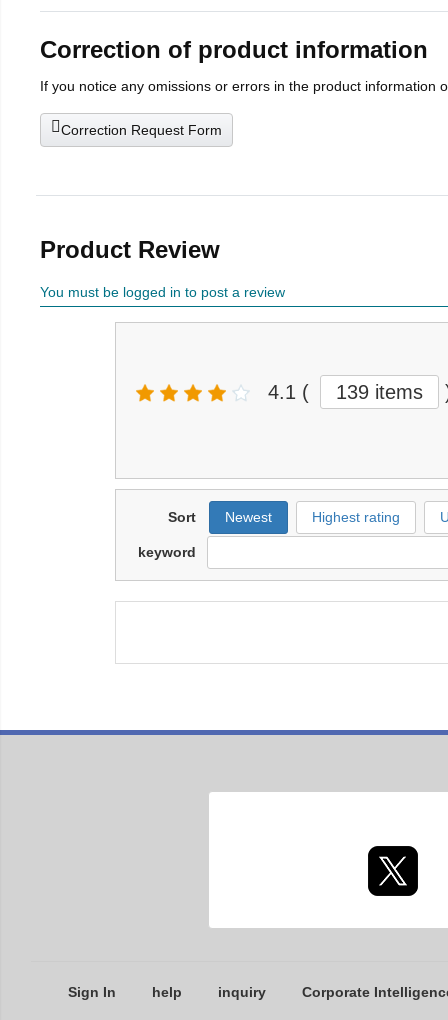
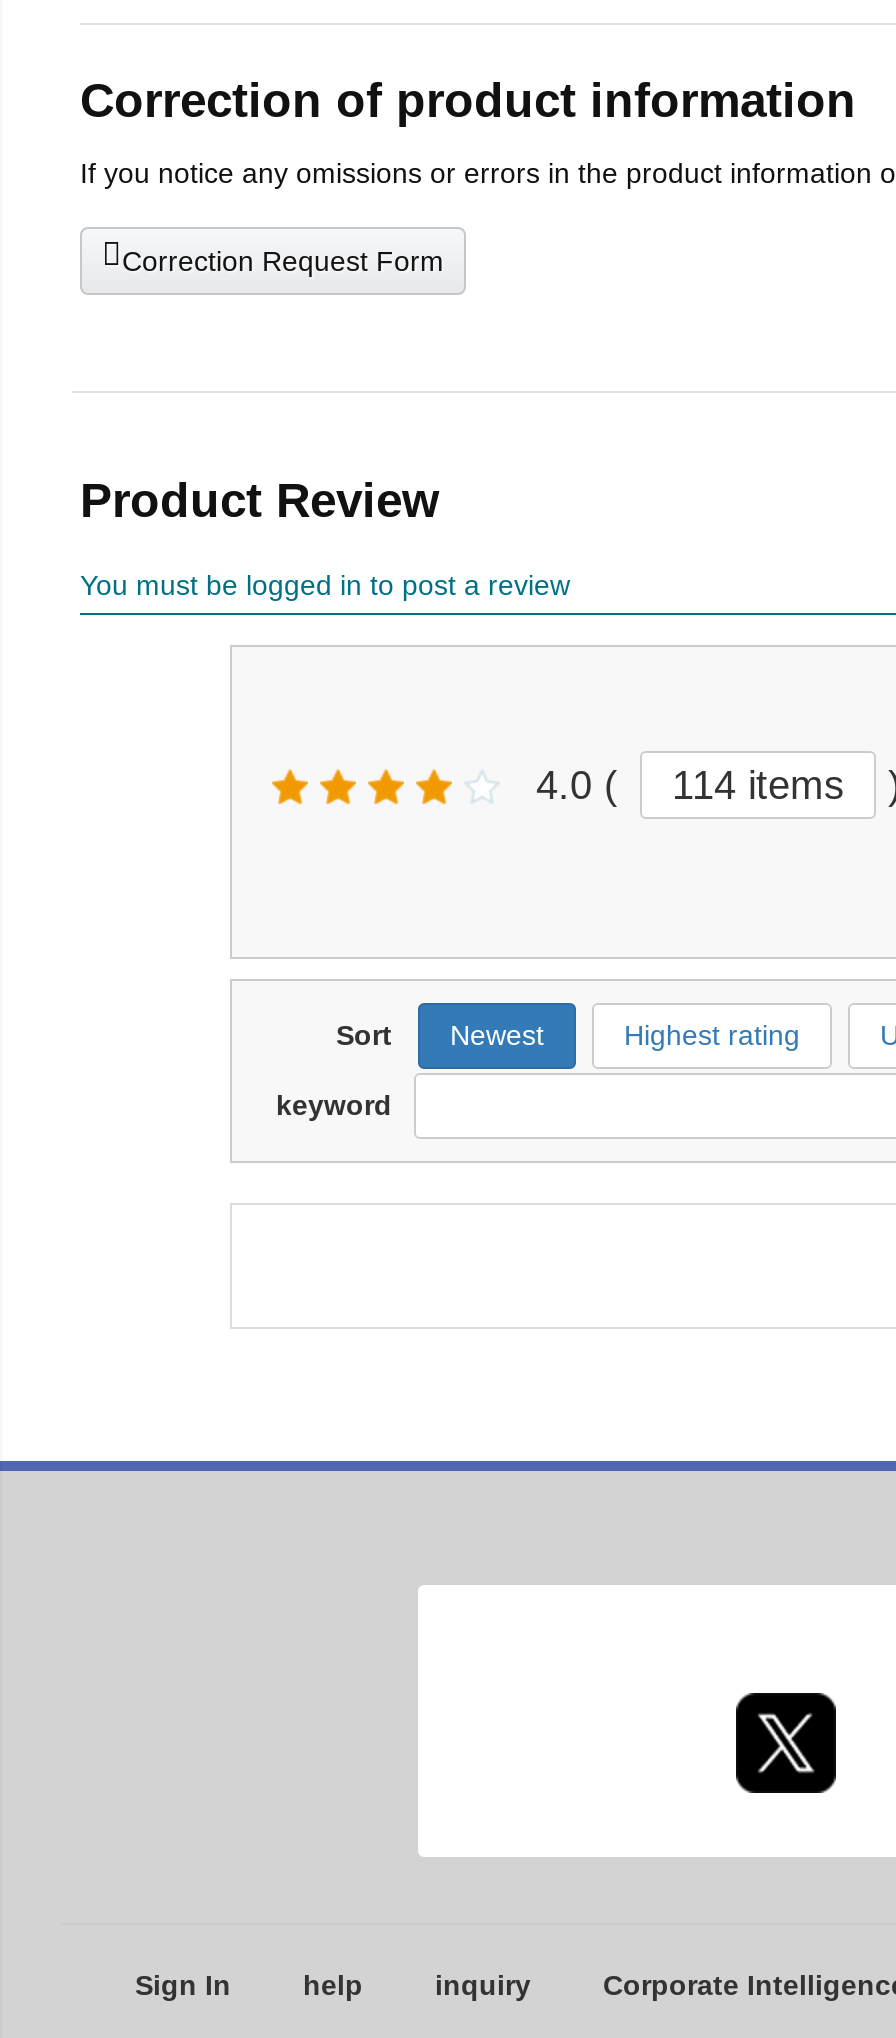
- 4.1 (
+ 4.0 (

- 139 items
+ 114 items
